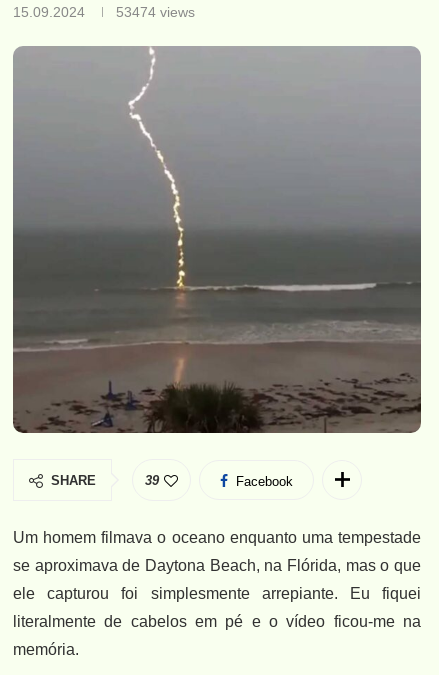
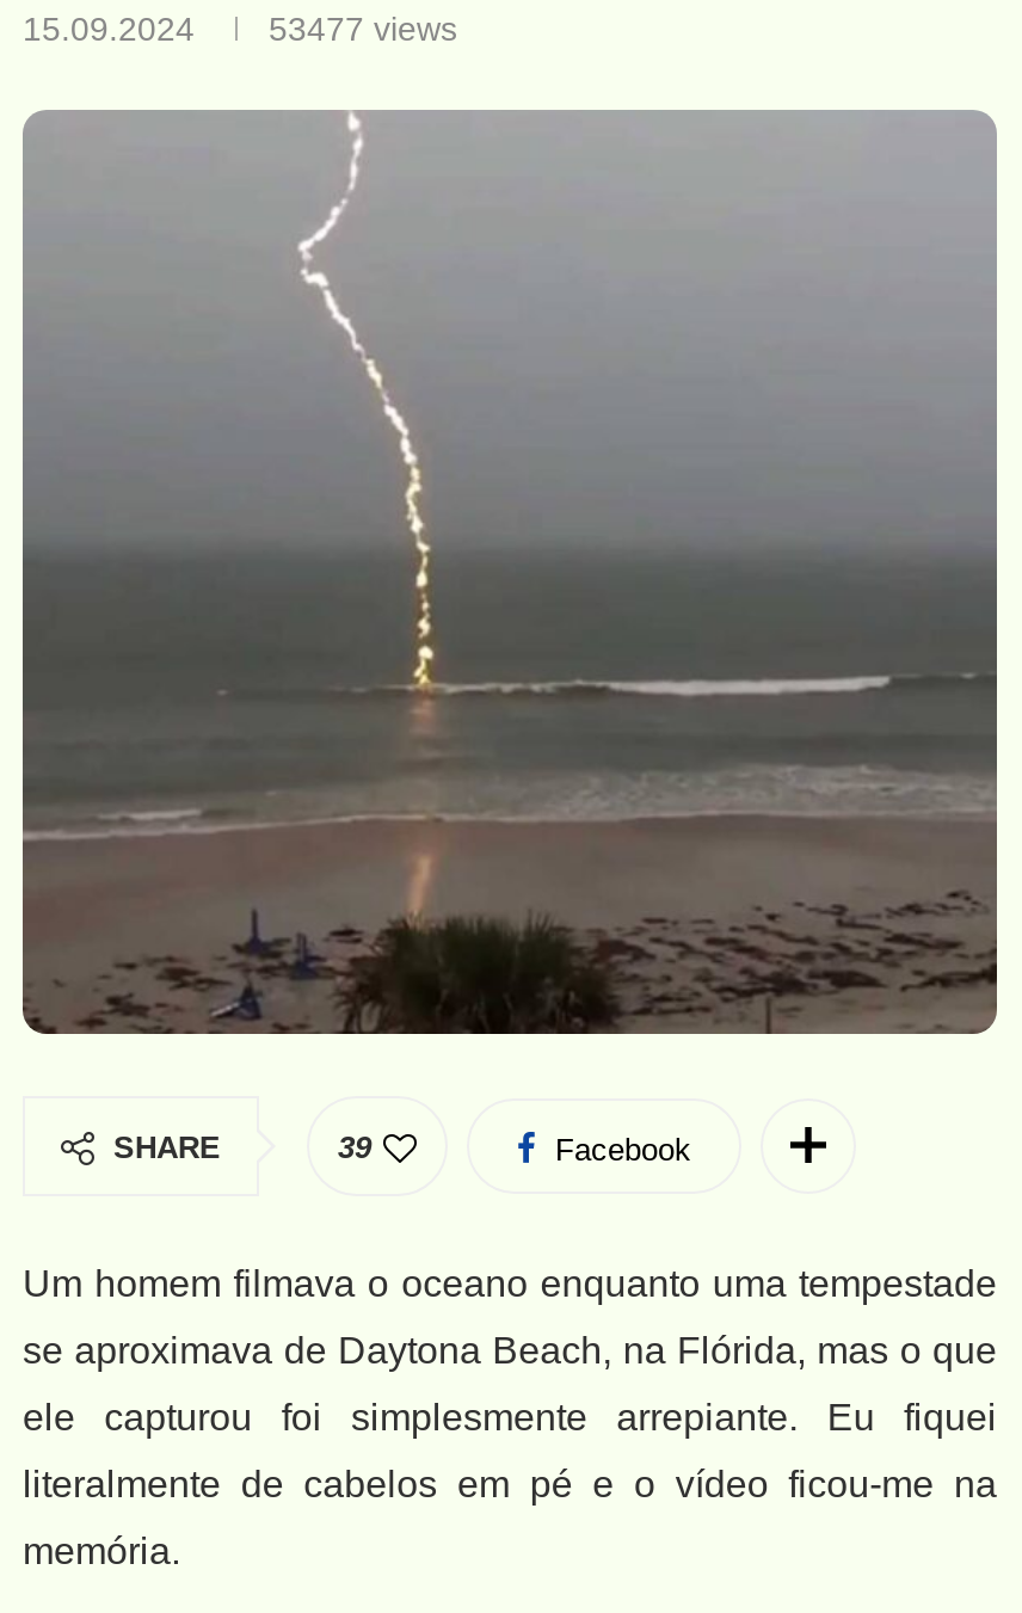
- 15.09.2024 53474 views
+ 15.09.2024 53477 views
